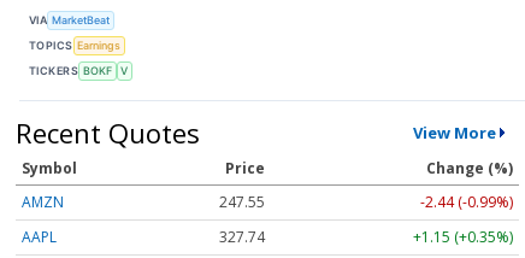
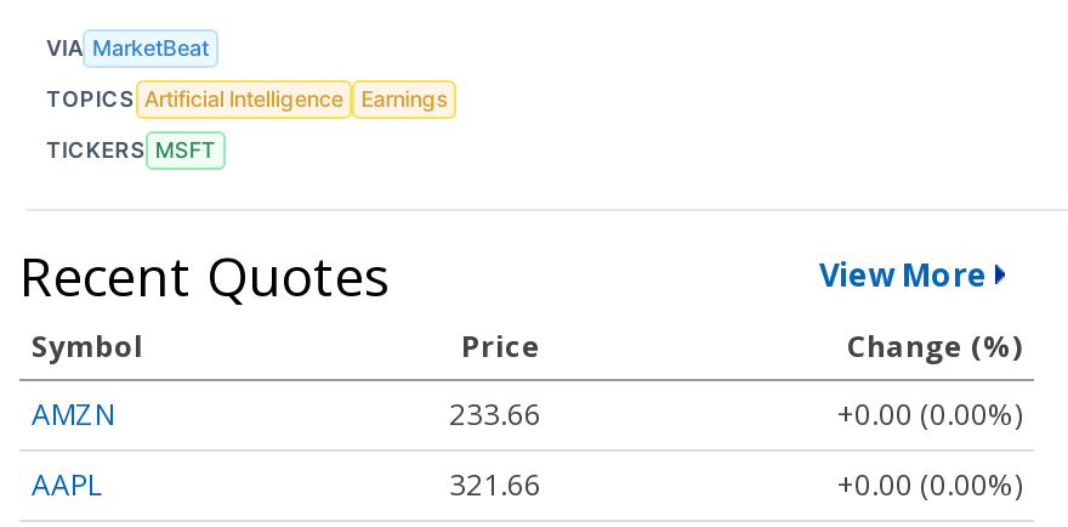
- TOPICS Earnings
+ TOPICS Artificial Intelligence
+ Earnings

- TICKERS BOKF
- V
+ TICKERS MSFT

- 247.55
+ 233.66

- -2.44 (-0.99%)
+ +0.00 (0.00%)

- 327.74
+ 321.66

- +1.15 (+0.35%)
+ +0.00 (0.00%)
